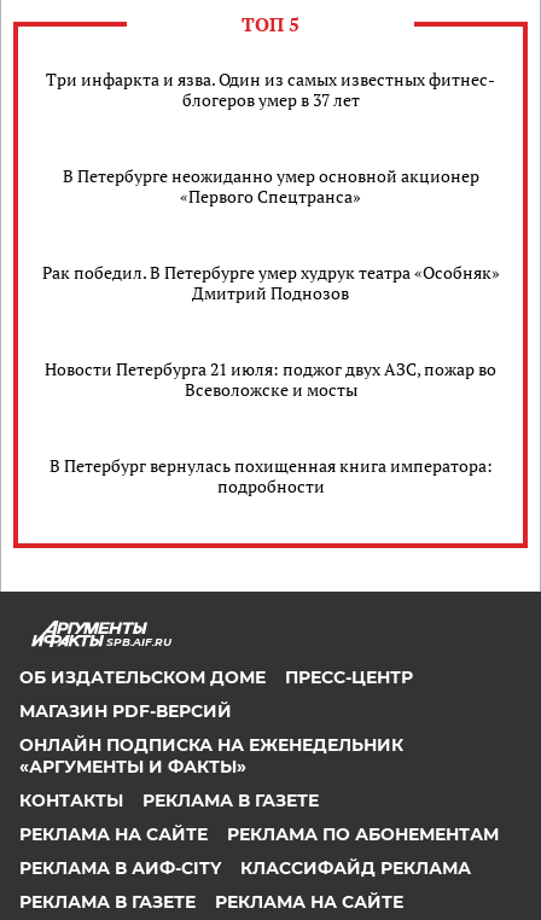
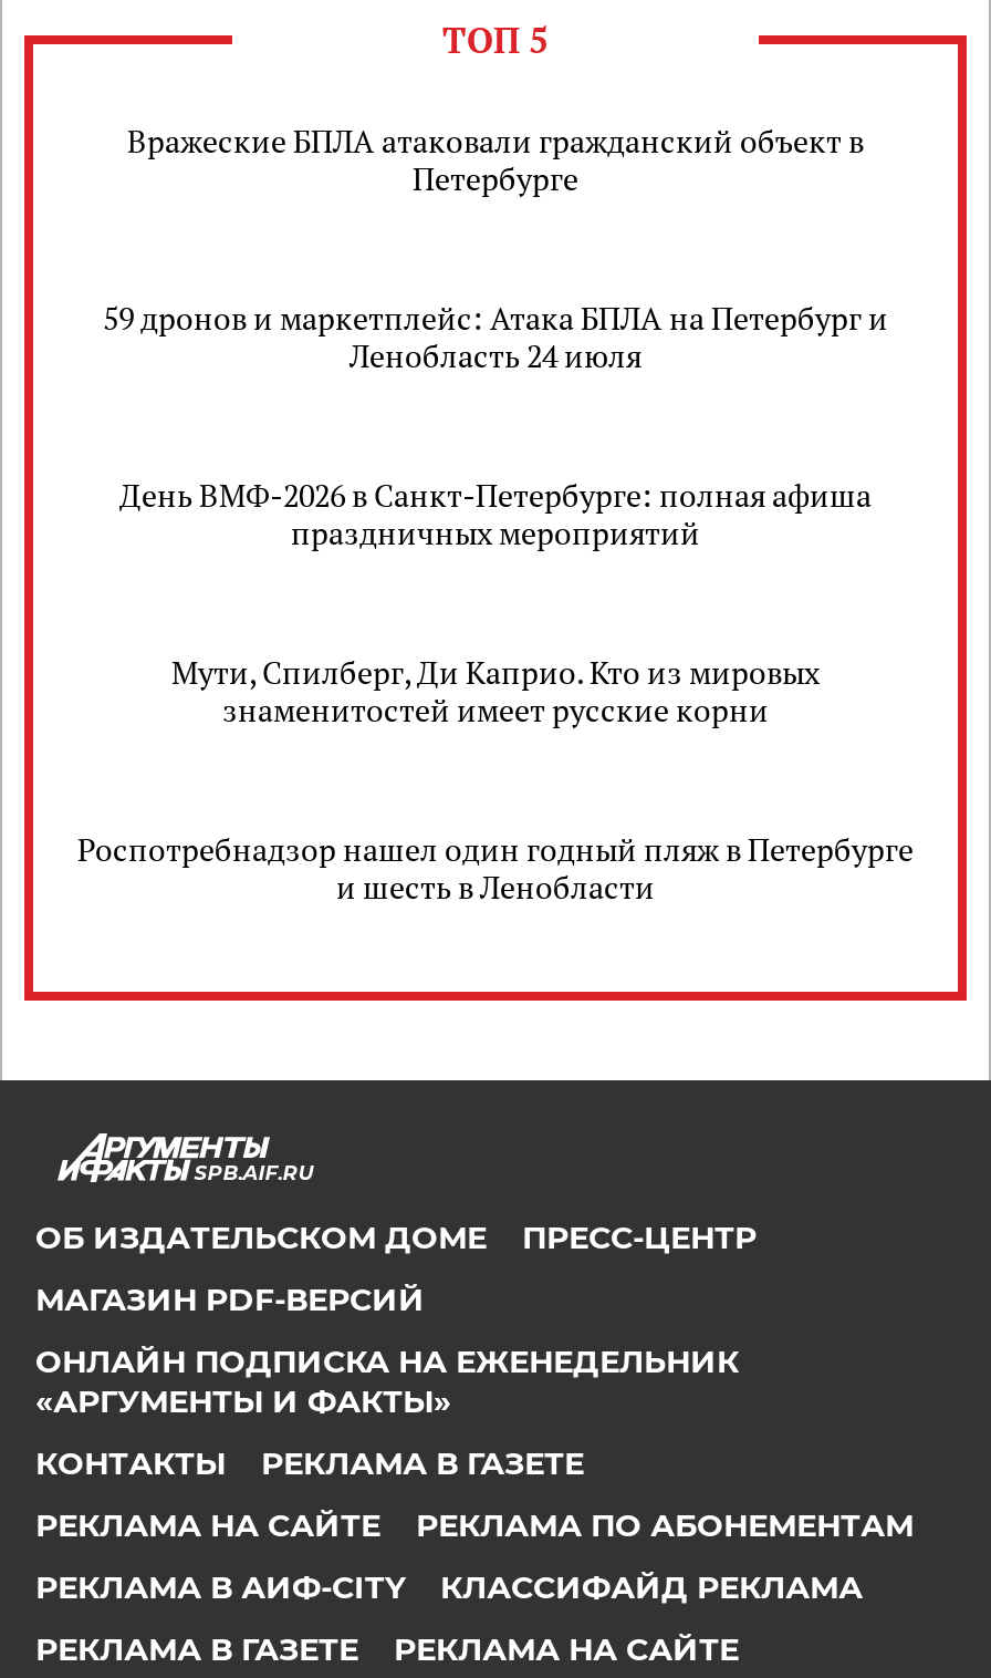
- Три инфаркта и язва. Один из самых известных фитнес-
- блогеров умер в 37 лет
+ Вражеские БПЛА атаковали гражданский объект в
+ Петербурге

- В Петербурге неожиданно умер основной акционер
- «Первого Спецтранса»
+ 59 дронов и маркетплейс: Атака БПЛА на Петербург и
+ Ленобласть 24 июля

- Рак победил. В Петербурге умер худрук театра «Особняк»
- Дмитрий Поднозов
+ День ВМФ-2026 в Санкт-Петербурге: полная афиша
+ праздничных мероприятий

- Новости Петербурга 21 июля: поджог двух АЗС, пожар во
- Всеволожске и мосты
+ Мути, Спилберг, Ди Каприо. Кто из мировых
+ знаменитостей имеет русские корни

- В Петербург вернулась похищенная книга императора:
- подробности
+ Роспотребнадзор нашел один годный пляж в Петербурге
+ и шесть в Ленобласти
